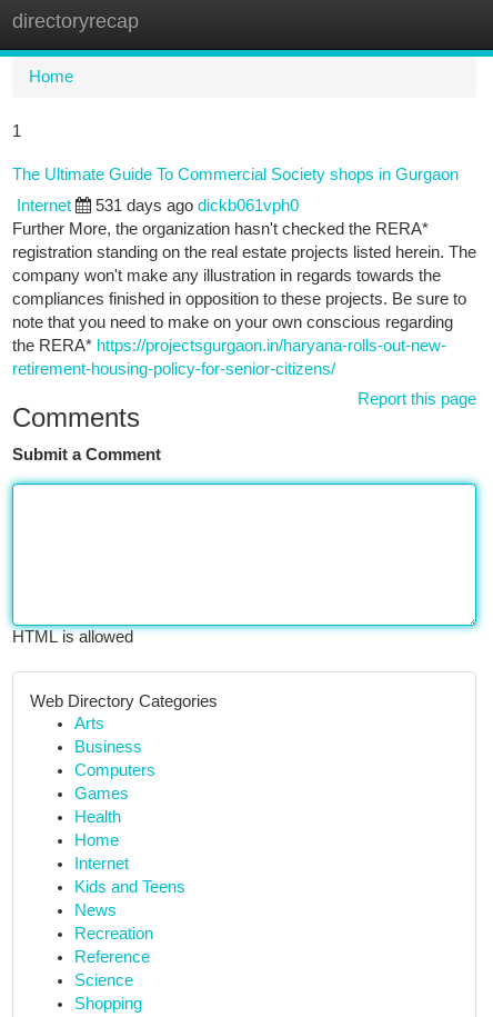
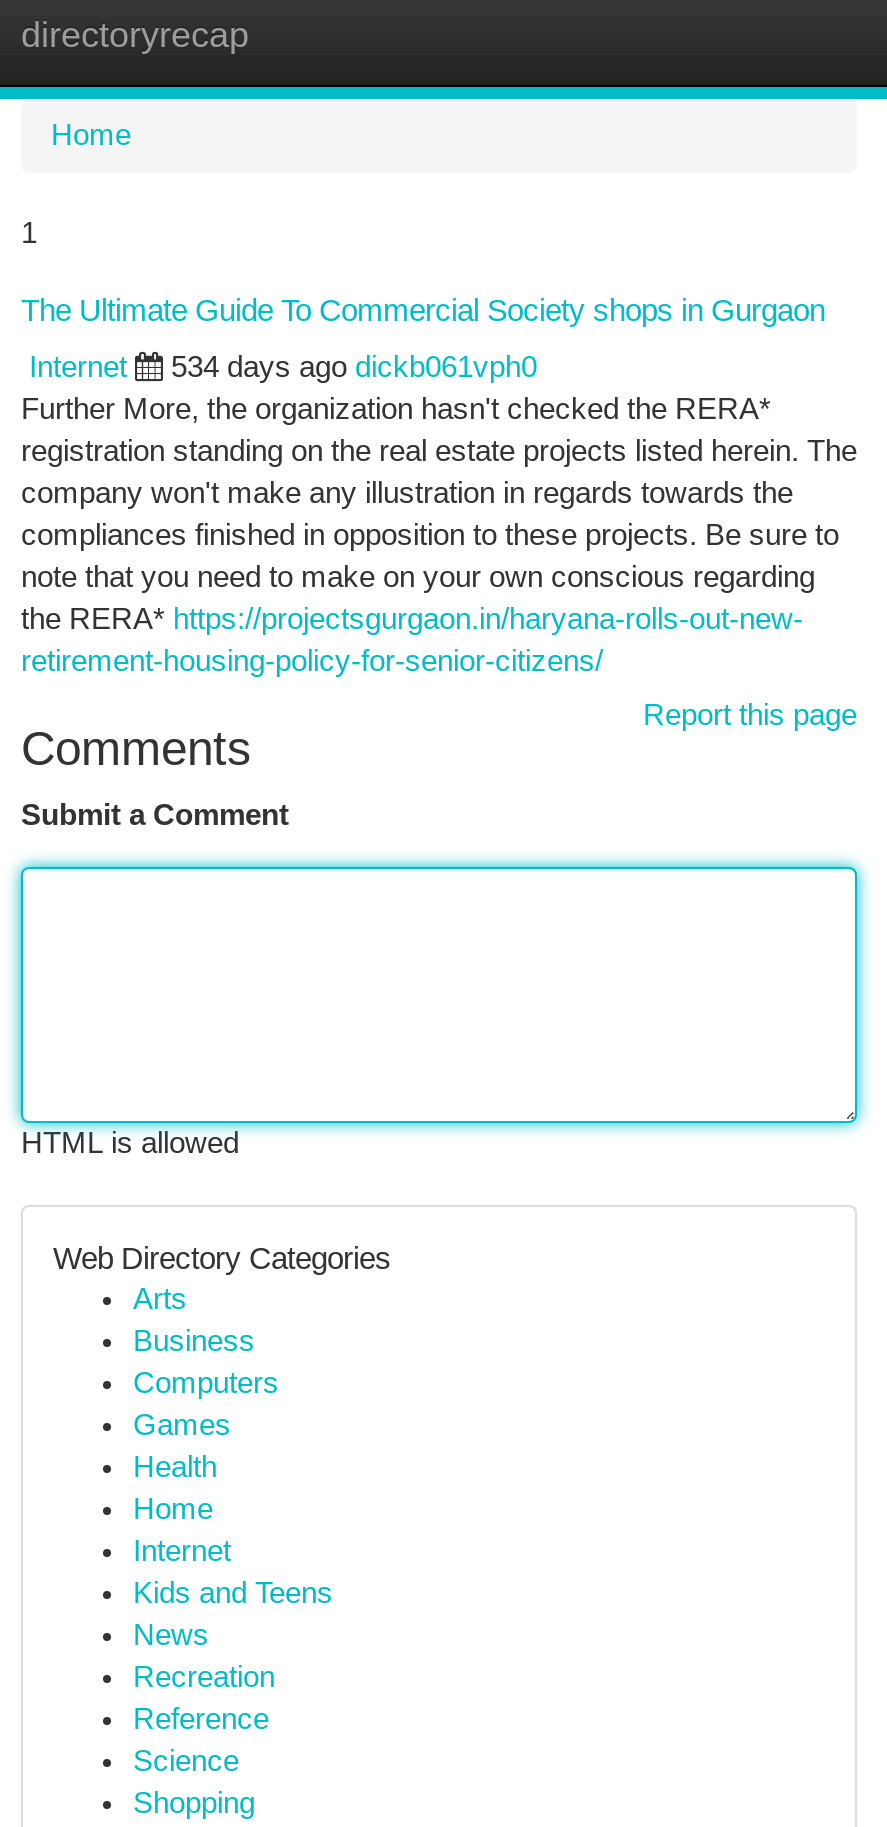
- 531 days ago dickb061vph0
+ 534 days ago dickb061vph0
